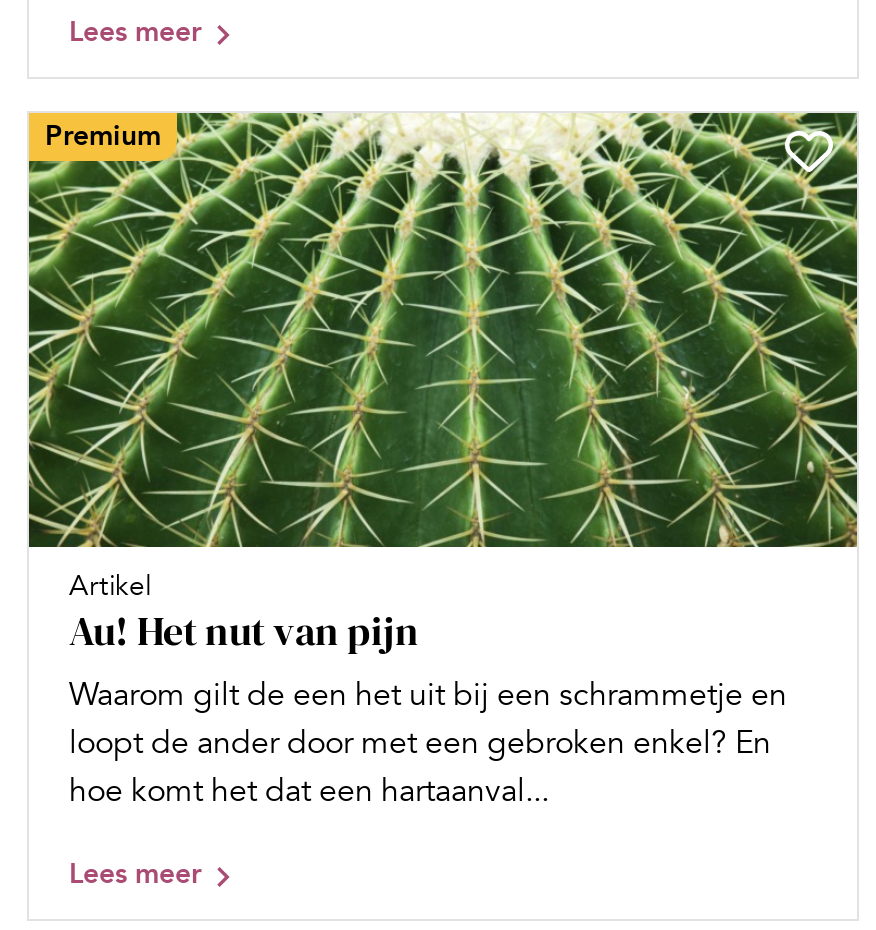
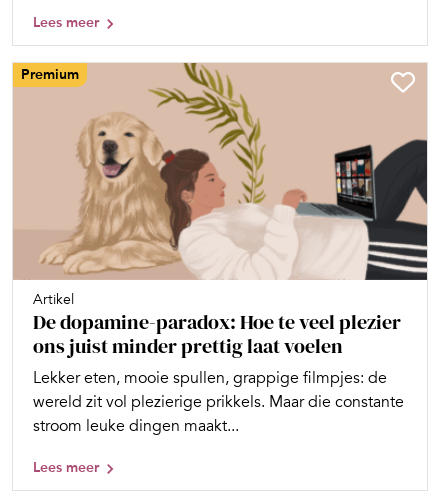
- [image]
- Au! Het nut van pijn
- Waarom gilt de een het uit bij een schrammetje en
- loopt de ander door met een gebroken enkel? En
- hoe komt het dat een hartaanval...
+ [image]
+ De dopamine-paradox: Hoe te veel plezier
+ ons juist minder prettig laat voelen
+ Lekker eten, mooie spullen, grappige filmpjes: de
+ wereld zit vol plezierige prikkels. Maar die constante
+ stroom leuke dingen maakt...
